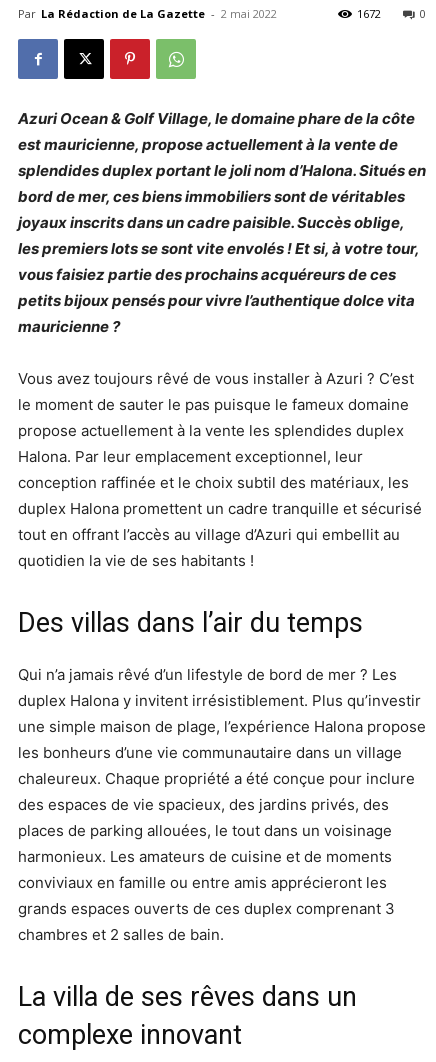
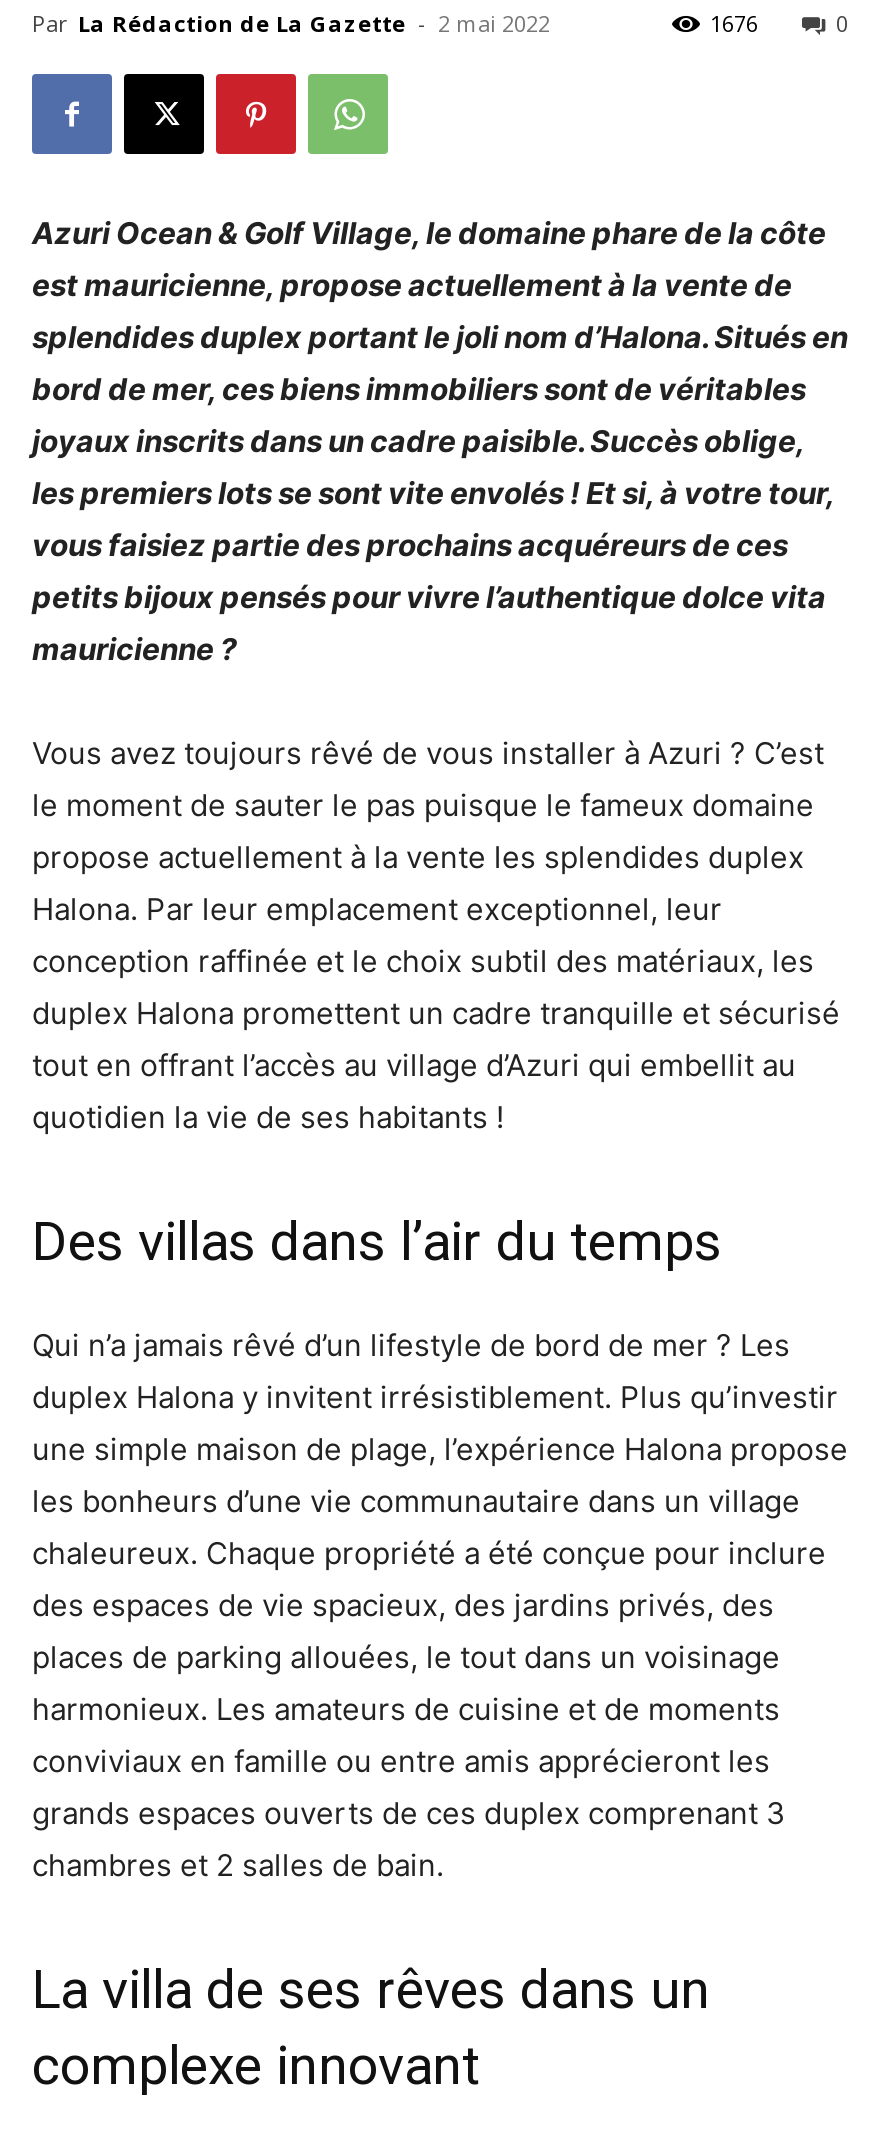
- 1672
+ 1676
